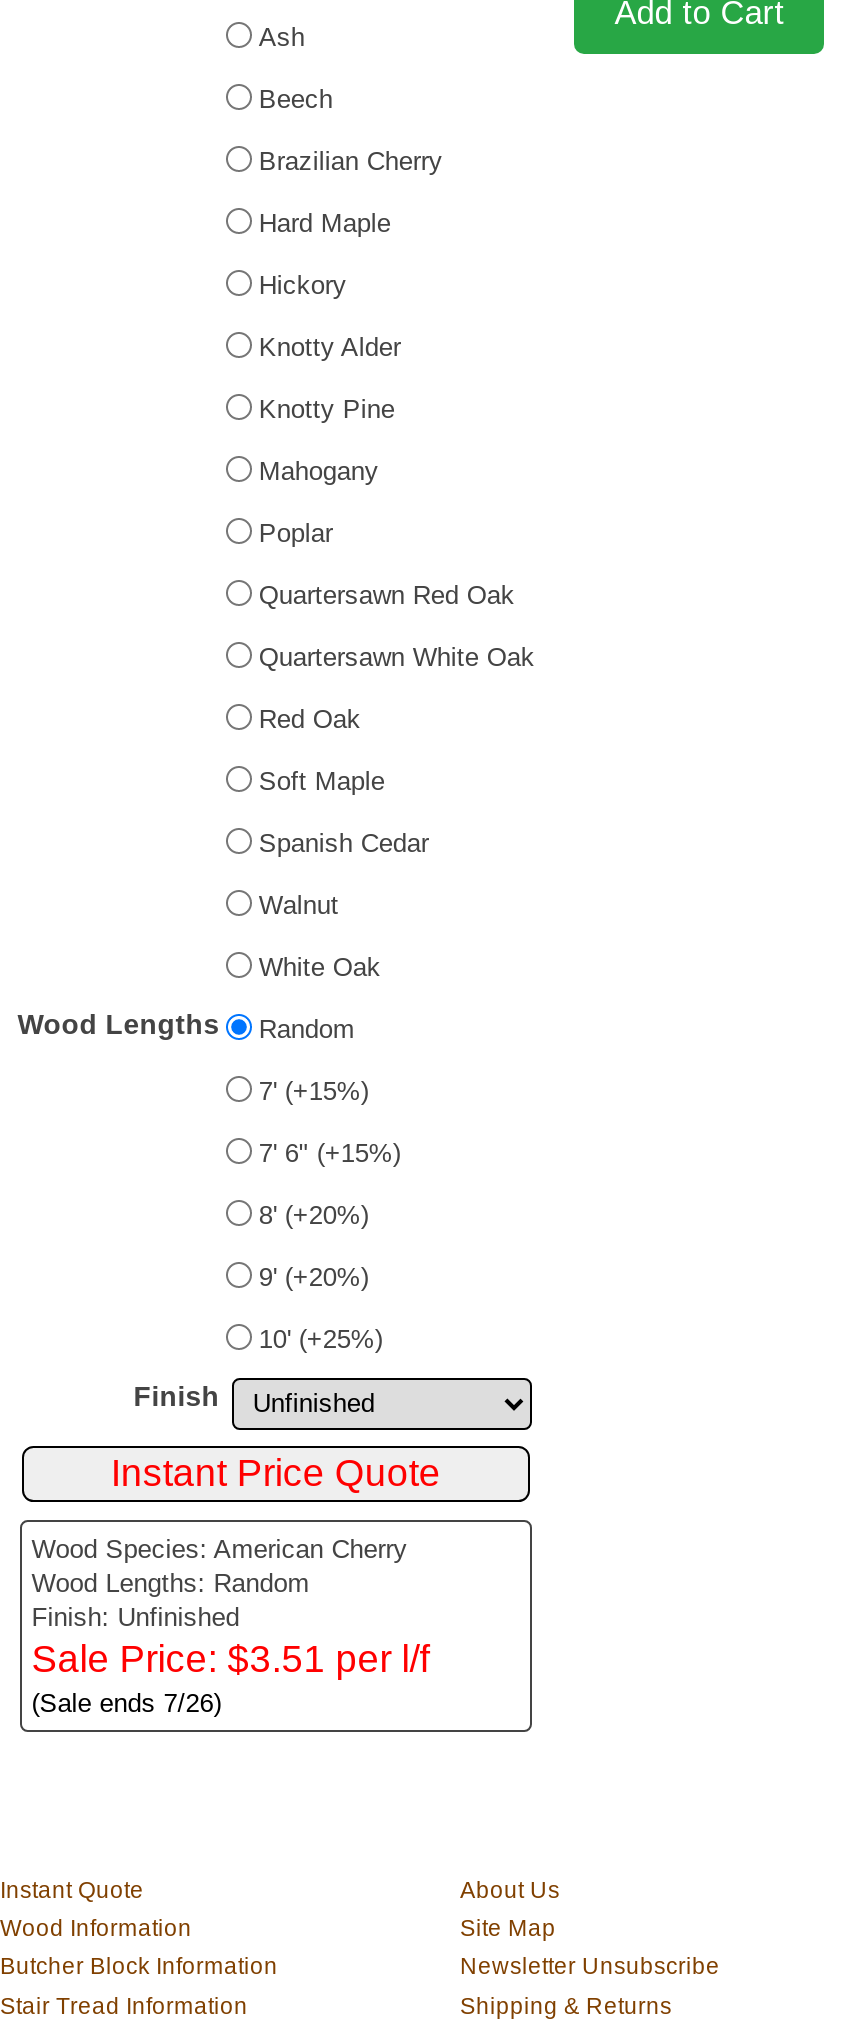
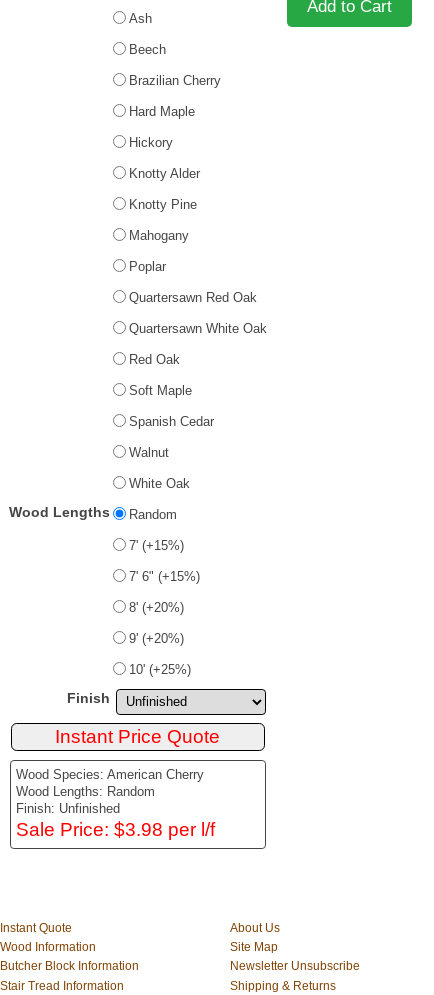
- Sale Price: $3.51 per l/f
- (Sale ends 7/26)
+ Sale Price: $3.98 per l/f
